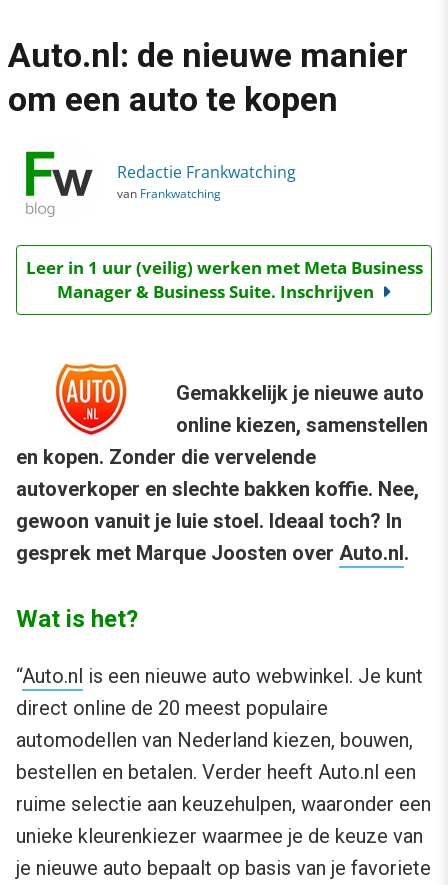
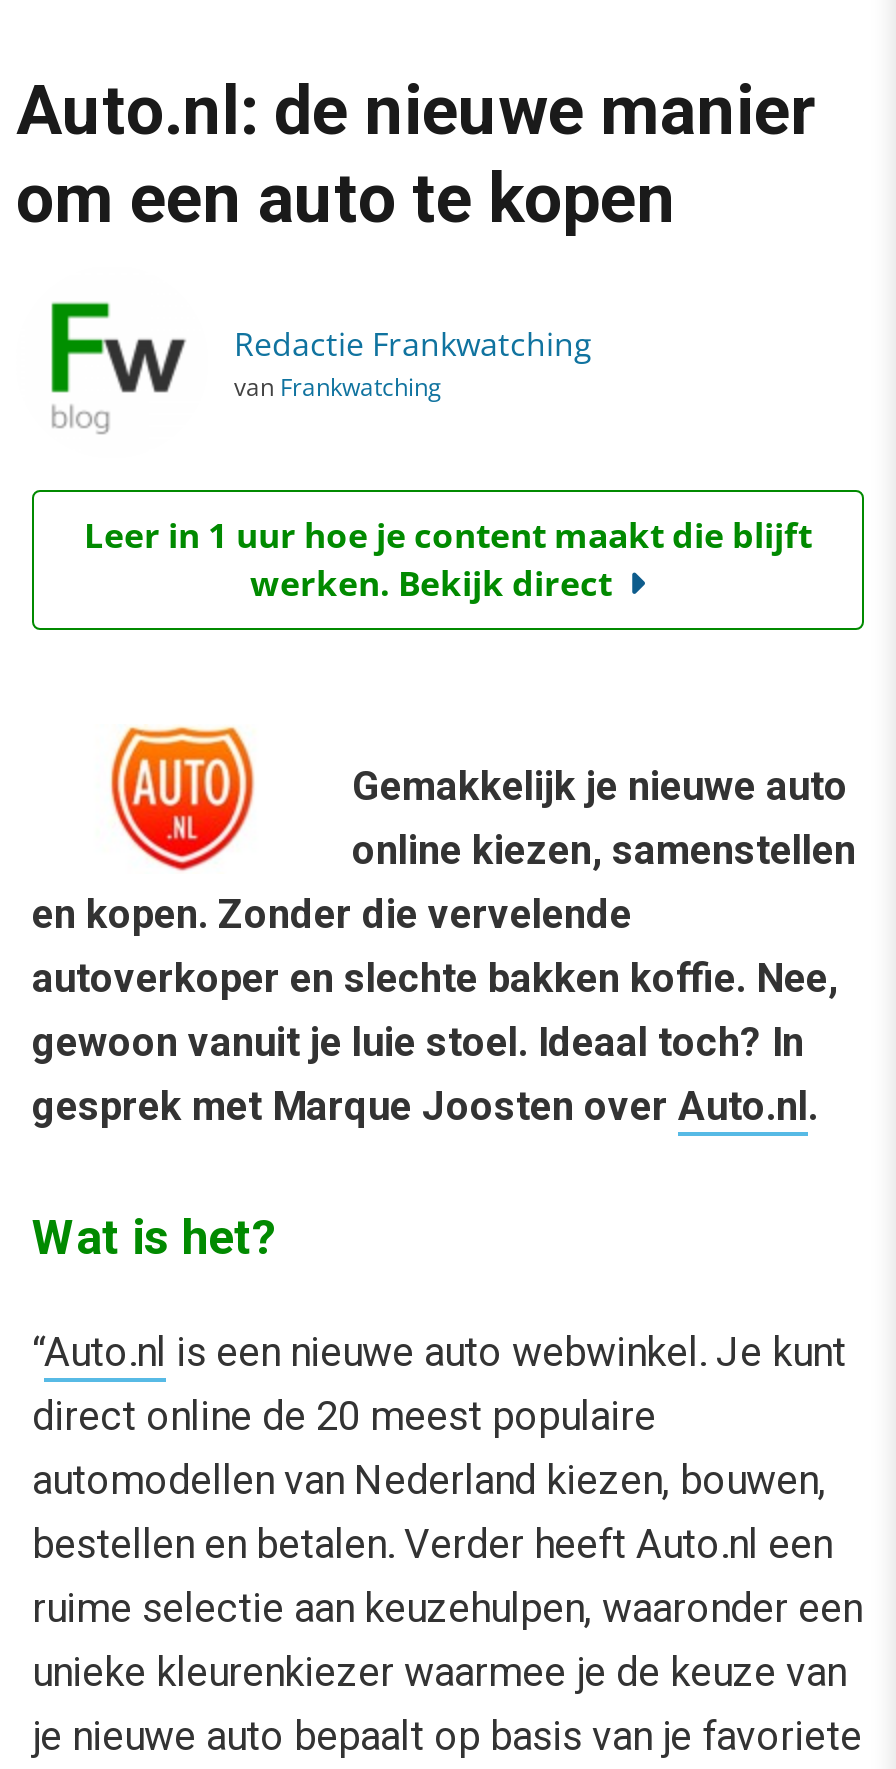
- Leer in 1 uur (veilig) werken met Meta Business
- Manager & Business Suite. Inschrijven
+ Leer in 1 uur hoe je content maakt die blijft
+ werken. Bekijk direct
